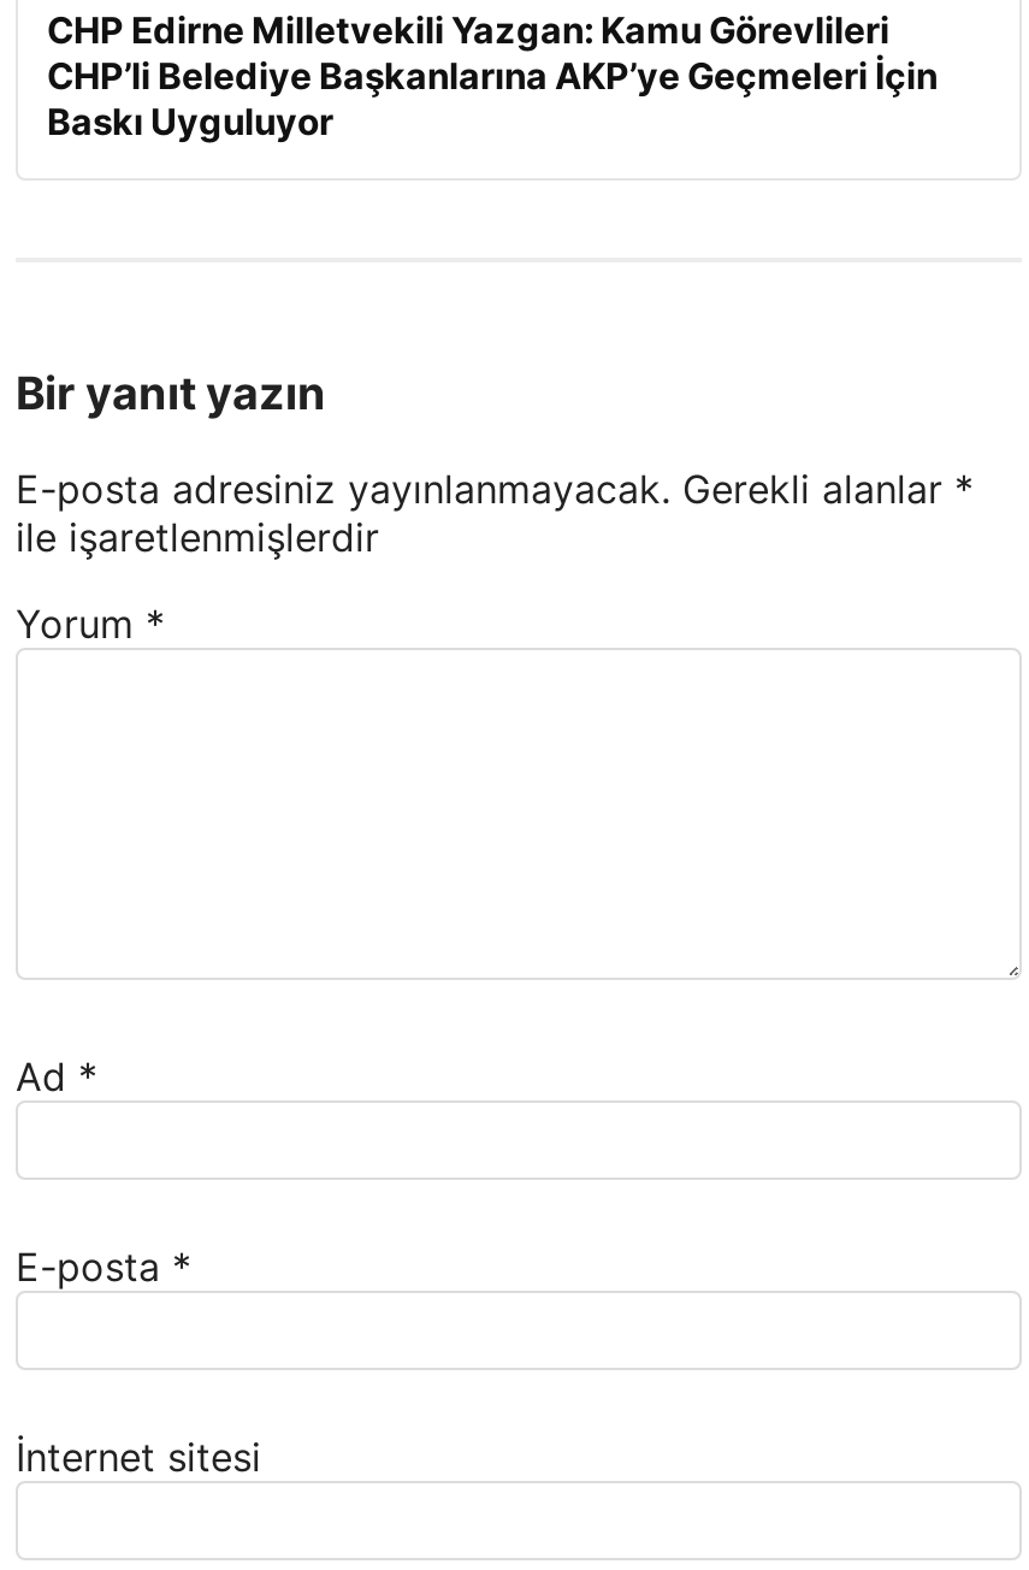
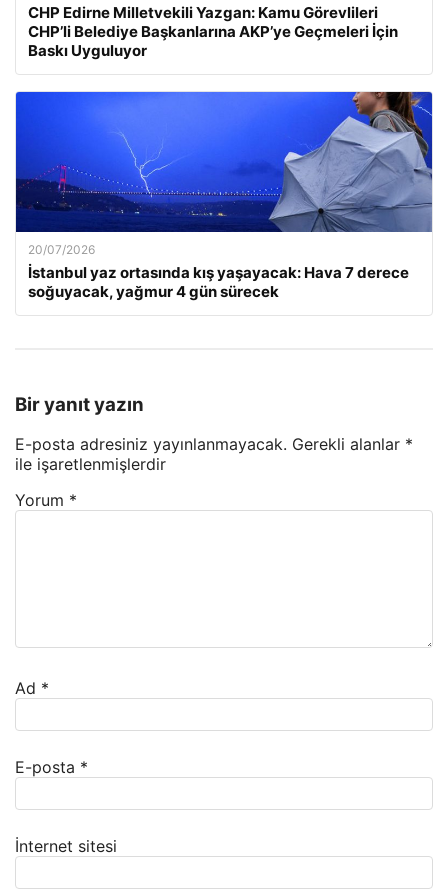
+ [image]
+ 20/07/2026
+ İstanbul yaz ortasında kış yaşayacak: Hava 7 derece
+ soğuyacak, yağmur 4 gün sürecek
